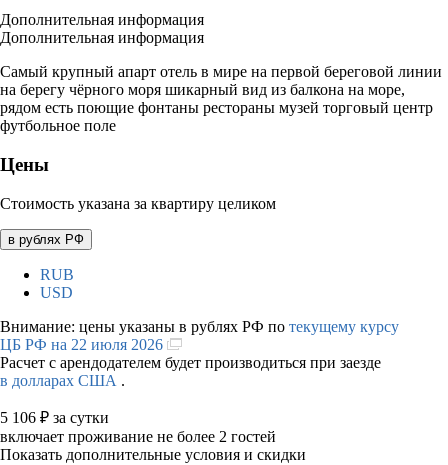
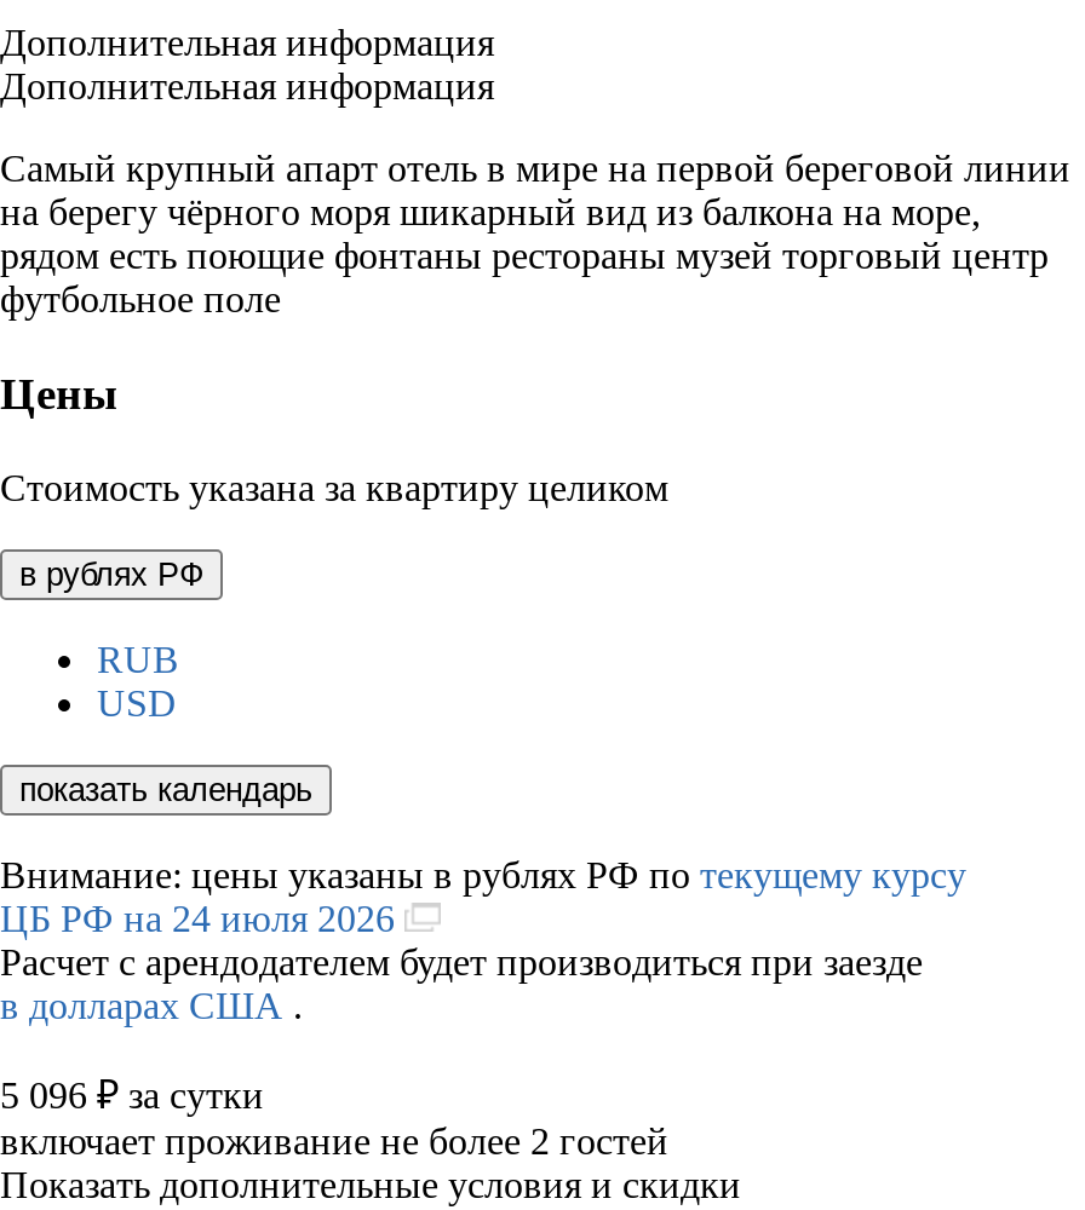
+ показать календарь

- ЦБ РФ на 22 июля 2026
+ ЦБ РФ на 24 июля 2026

- 5 106 ₽ за сутки
+ 5 096 ₽ за сутки
